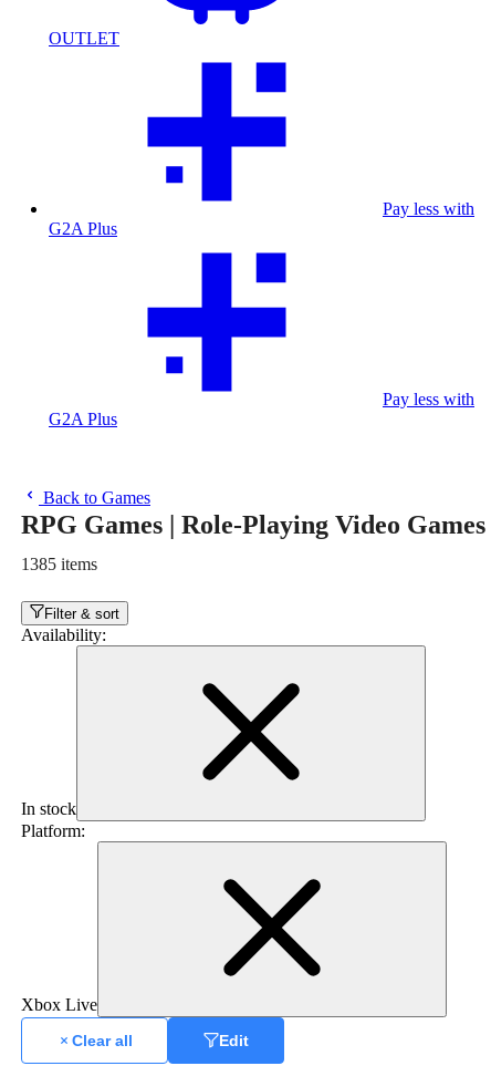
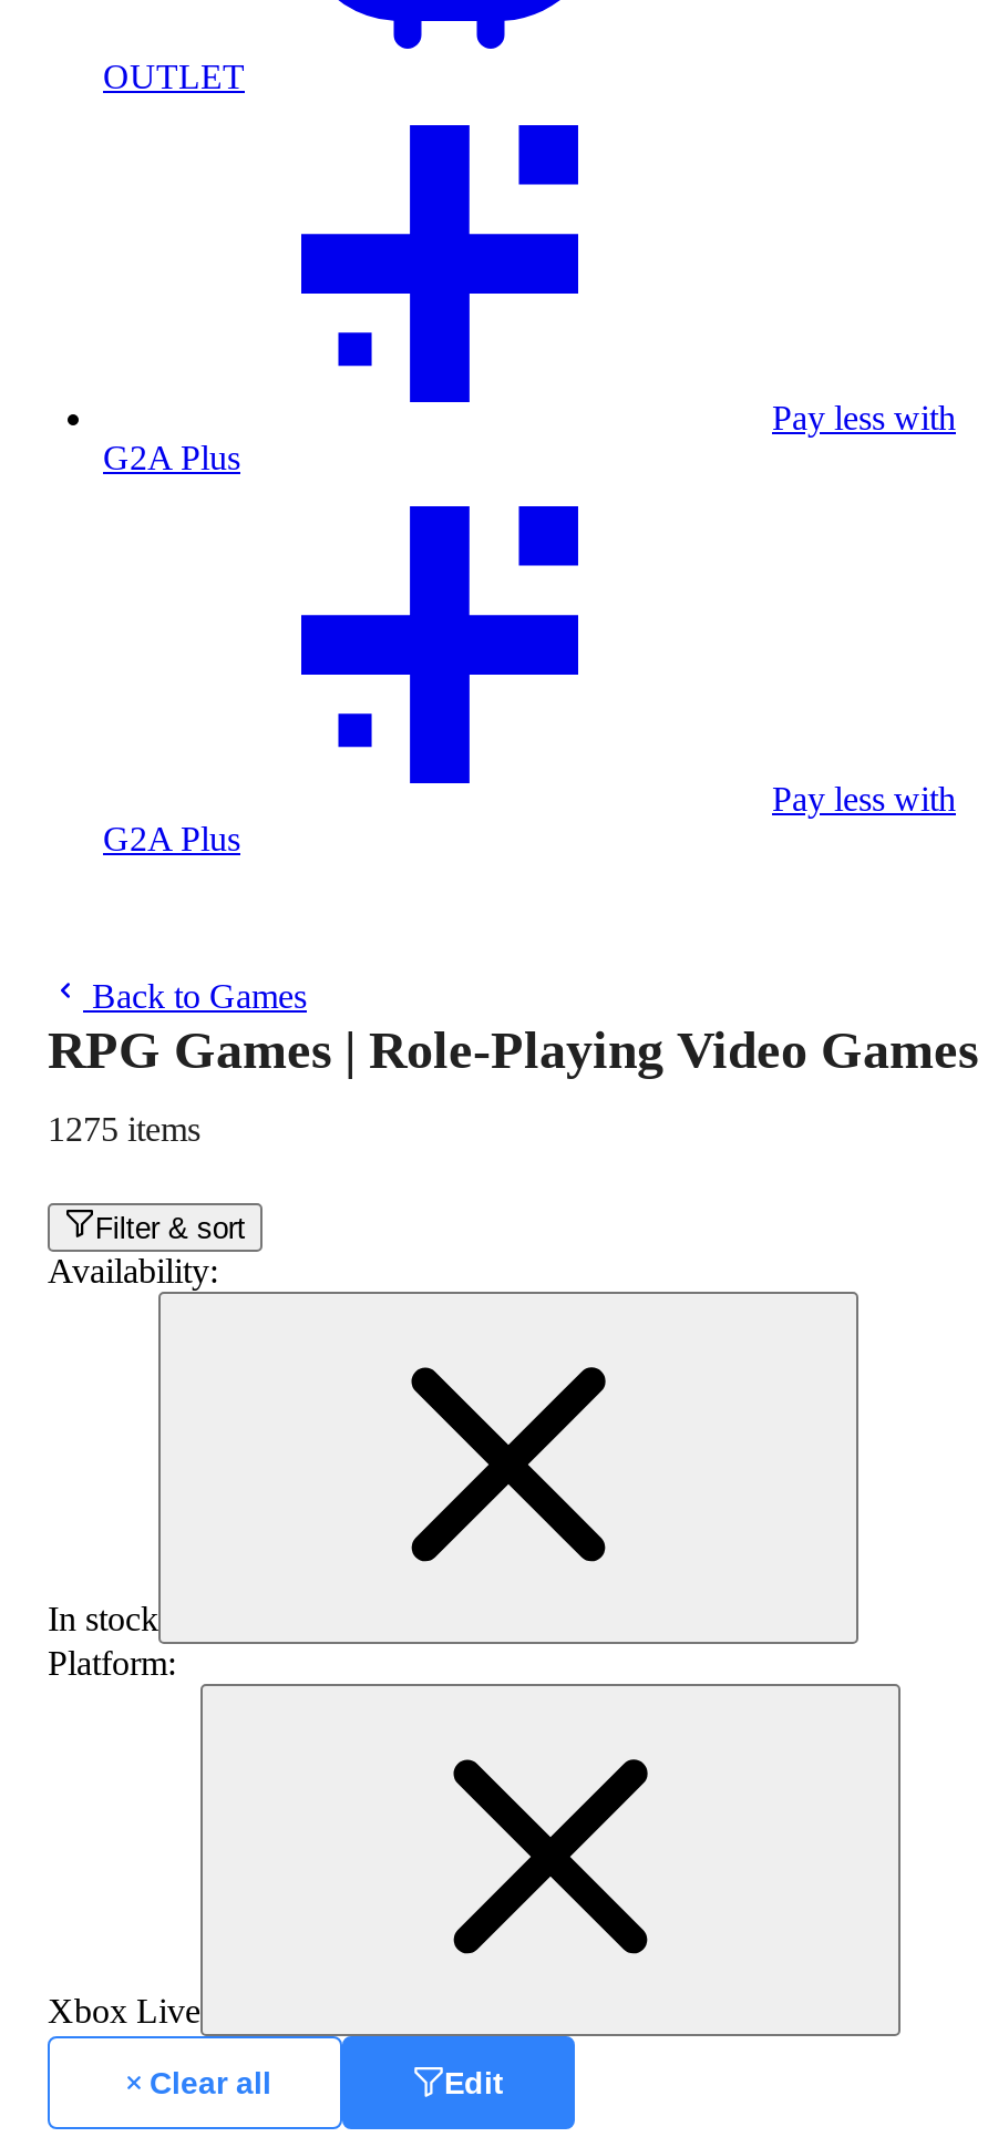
- 1385 items
+ 1275 items
